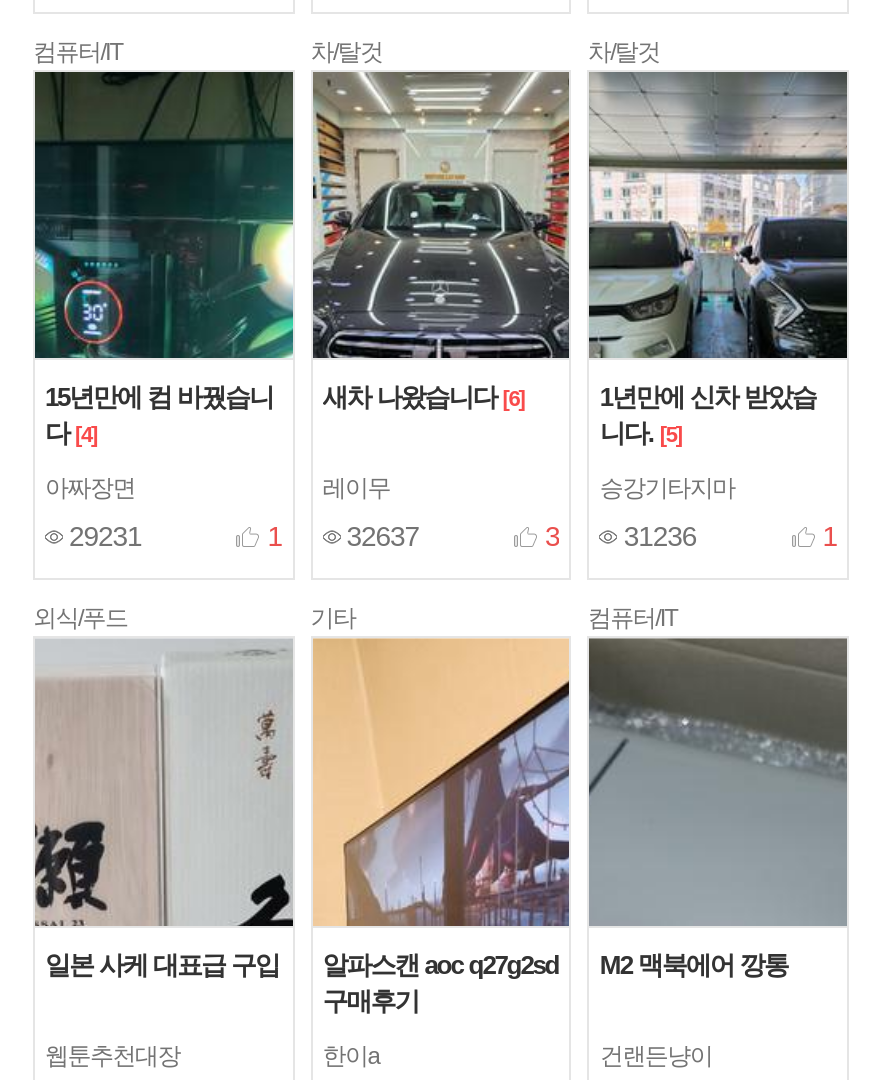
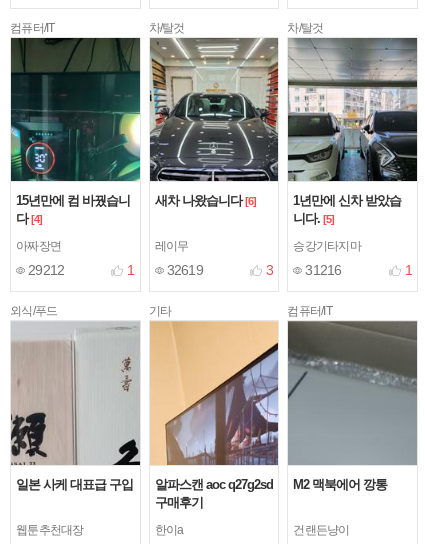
- 29231
+ 29212

- 32637
+ 32619

- 31236
+ 31216
